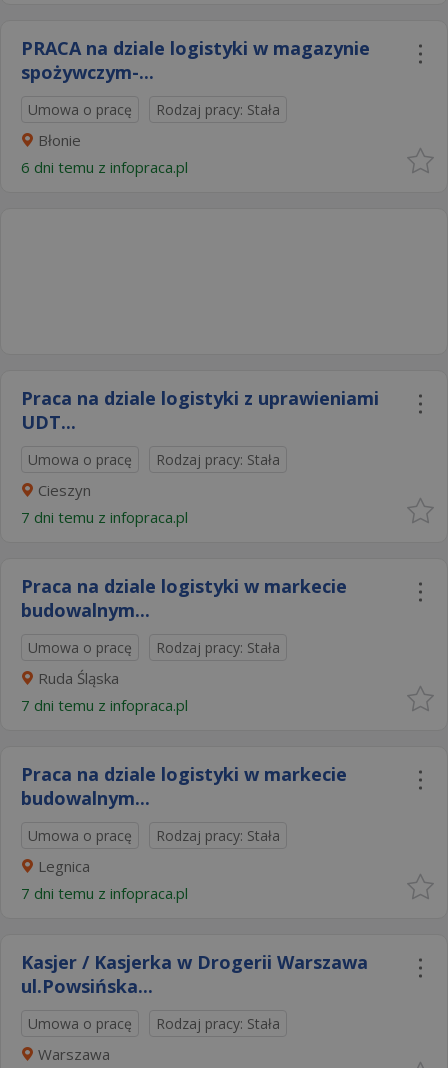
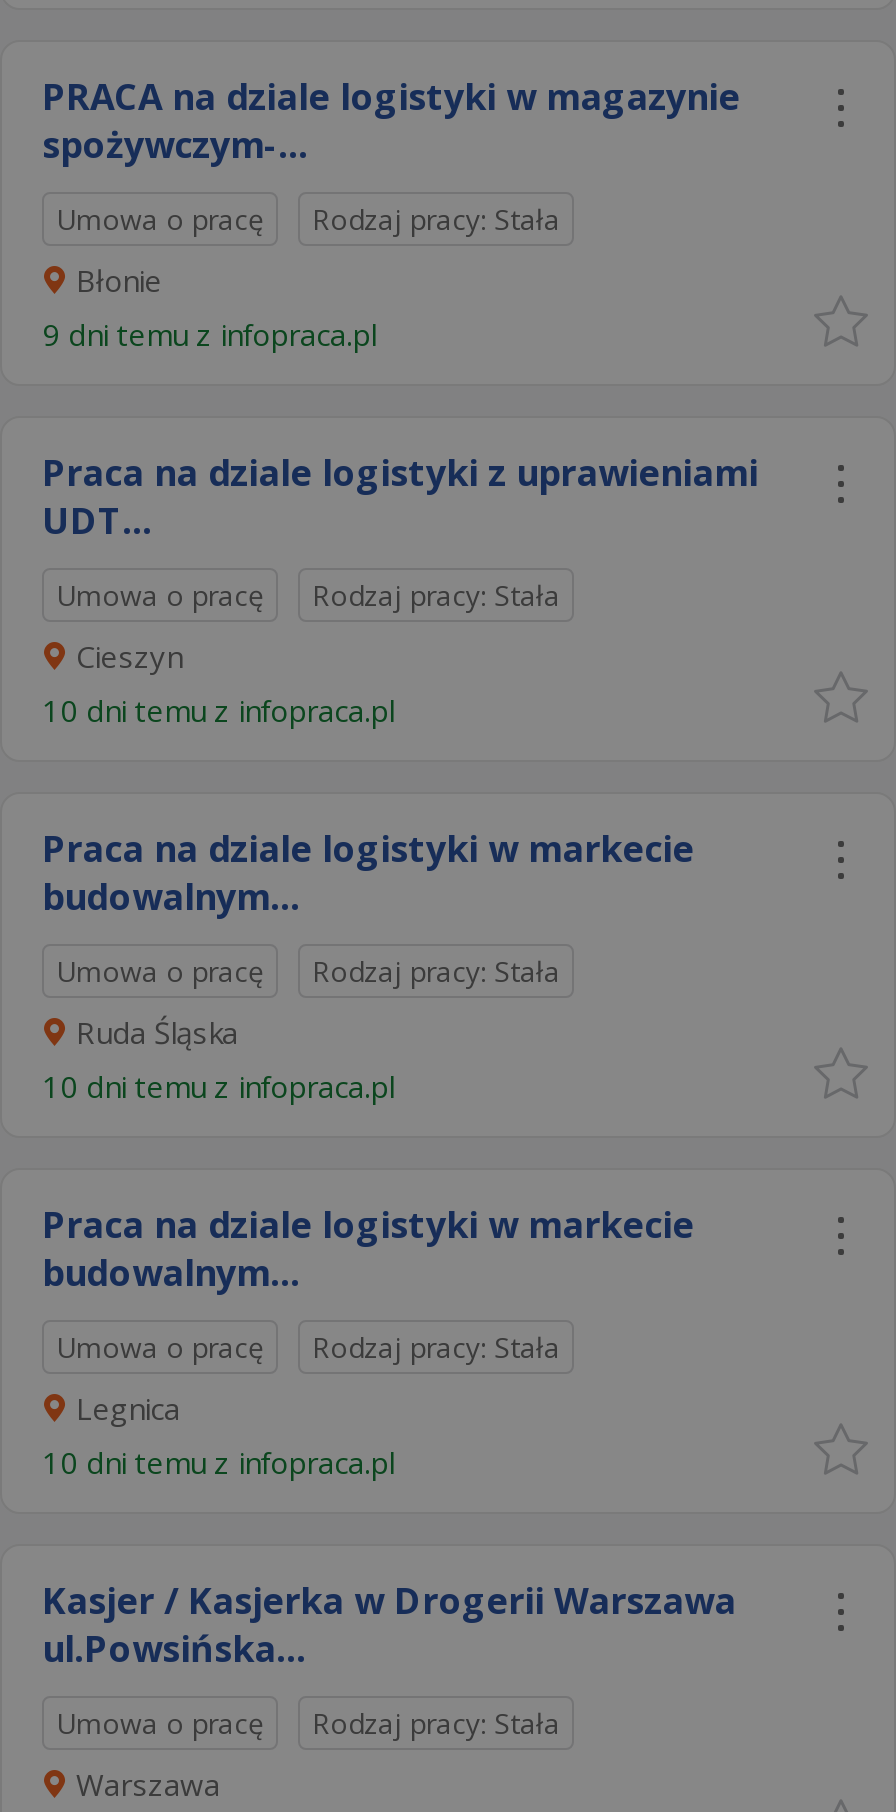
- 6 dni temu z infopraca.pl
+ 9 dni temu z infopraca.pl

- 7 dni temu z infopraca.pl
+ 10 dni temu z infopraca.pl

- 7 dni temu z infopraca.pl
+ 10 dni temu z infopraca.pl

- 7 dni temu z infopraca.pl
+ 10 dni temu z infopraca.pl
